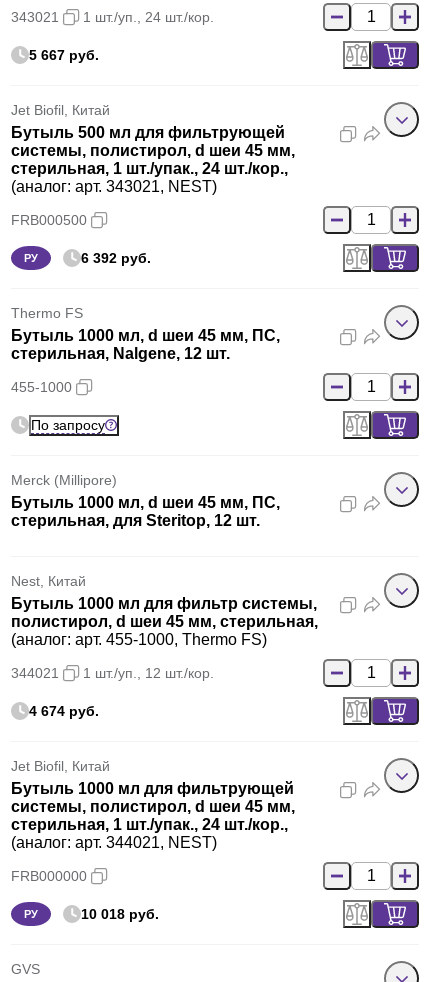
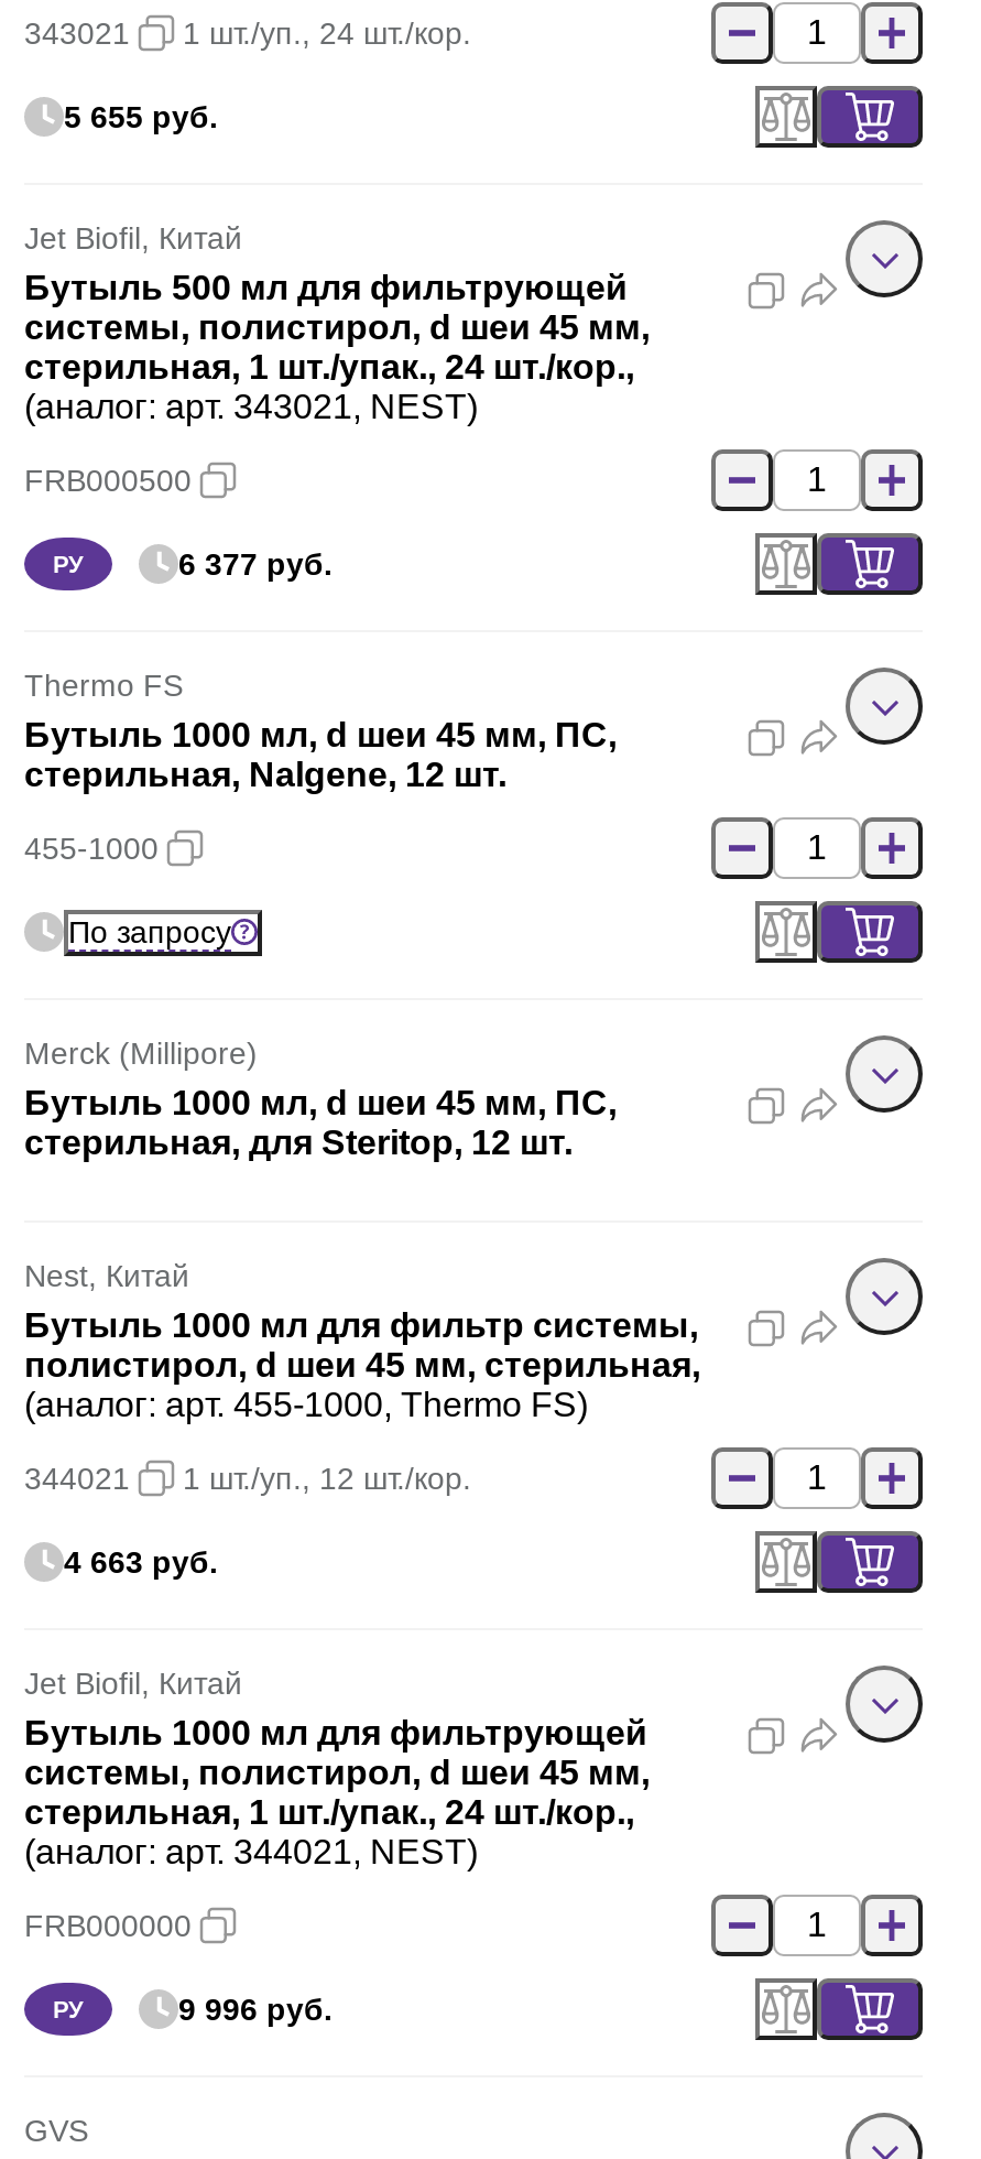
- 5 667 руб.
+ 5 655 руб.

- 6 392 руб.
+ 6 377 руб.

- 4 674 руб.
+ 4 663 руб.

- 10 018 руб.
+ 9 996 руб.
